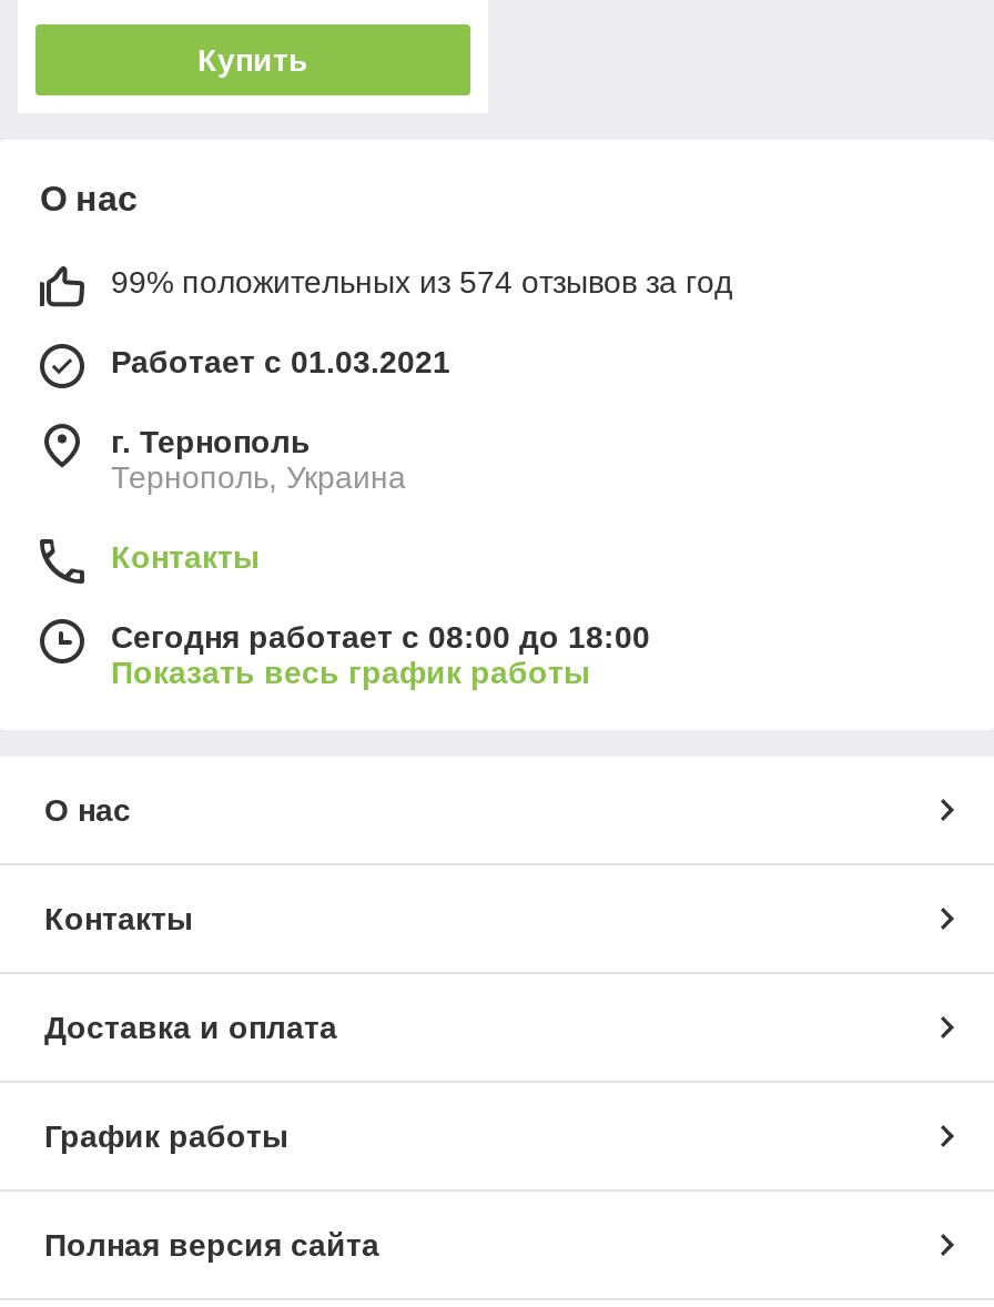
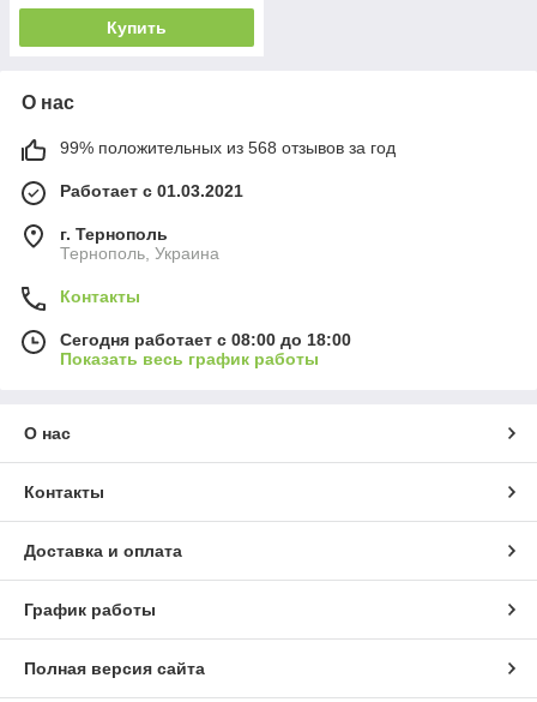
- 99% положительных из 574 отзывов за год
+ 99% положительных из 568 отзывов за год
